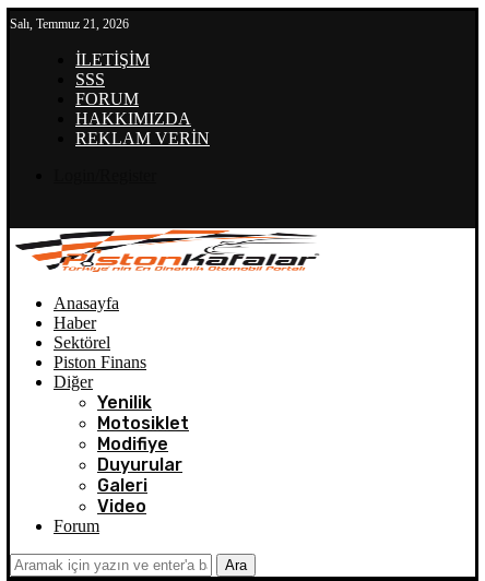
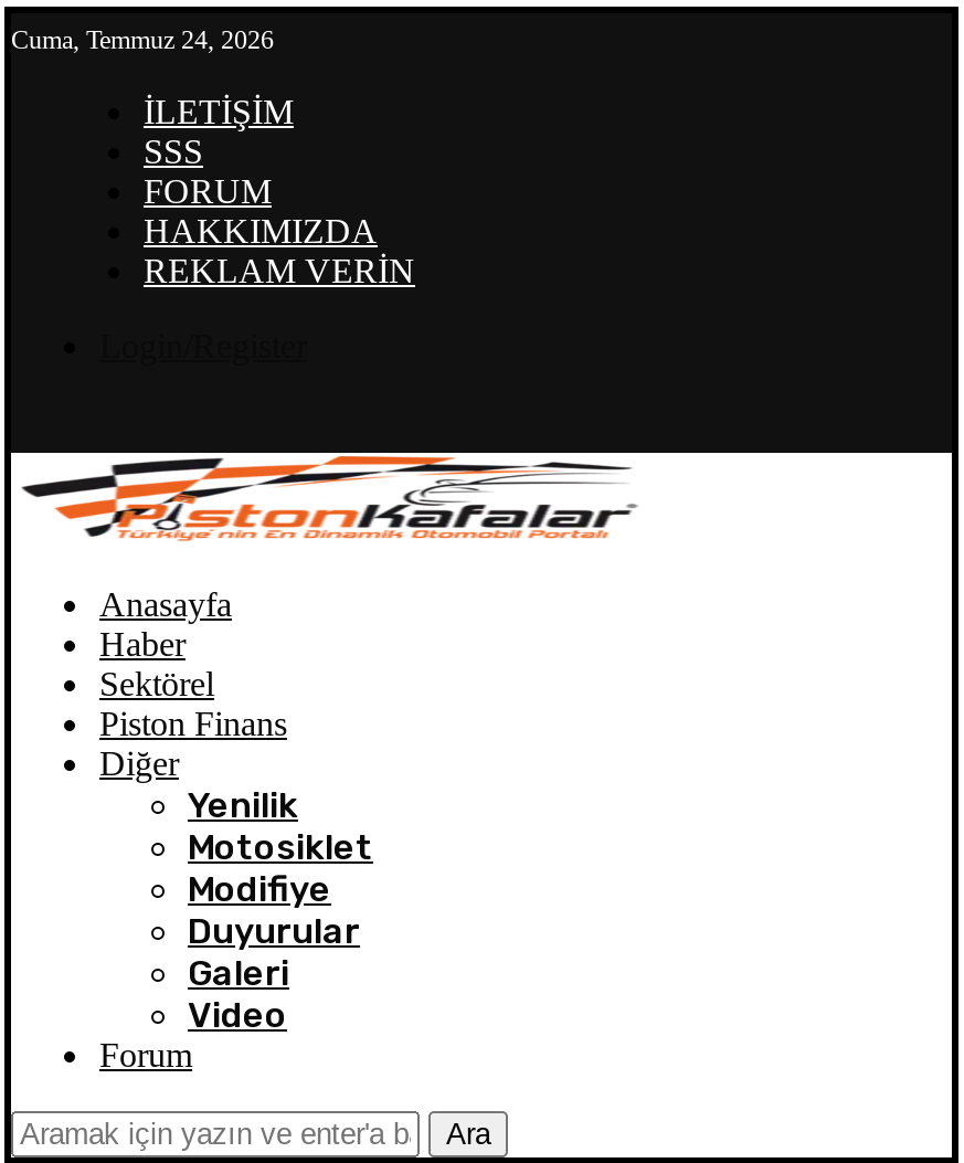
- Salı, Temmuz 21, 2026
+ Cuma, Temmuz 24, 2026
